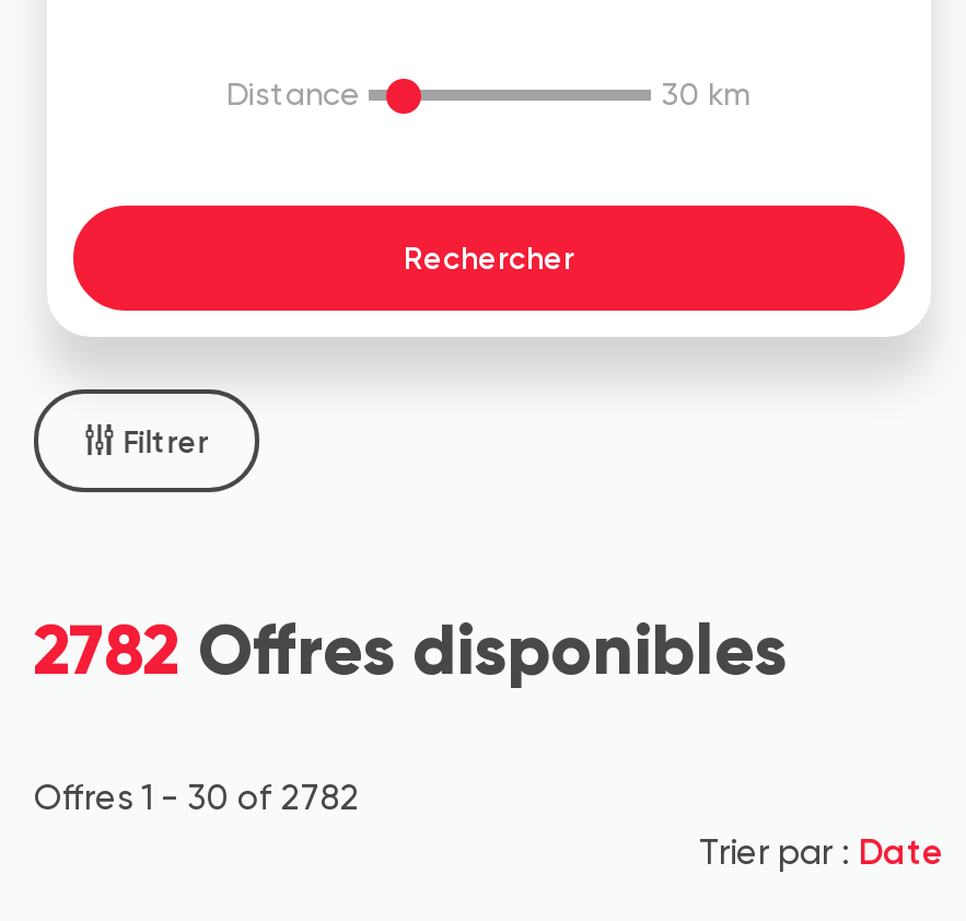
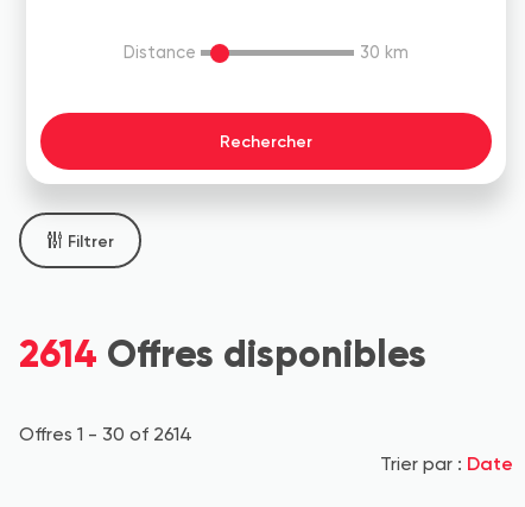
- 2782 Offres disponibles
+ 2614 Offres disponibles

- Offres 1 - 30 of 2782
+ Offres 1 - 30 of 2614
